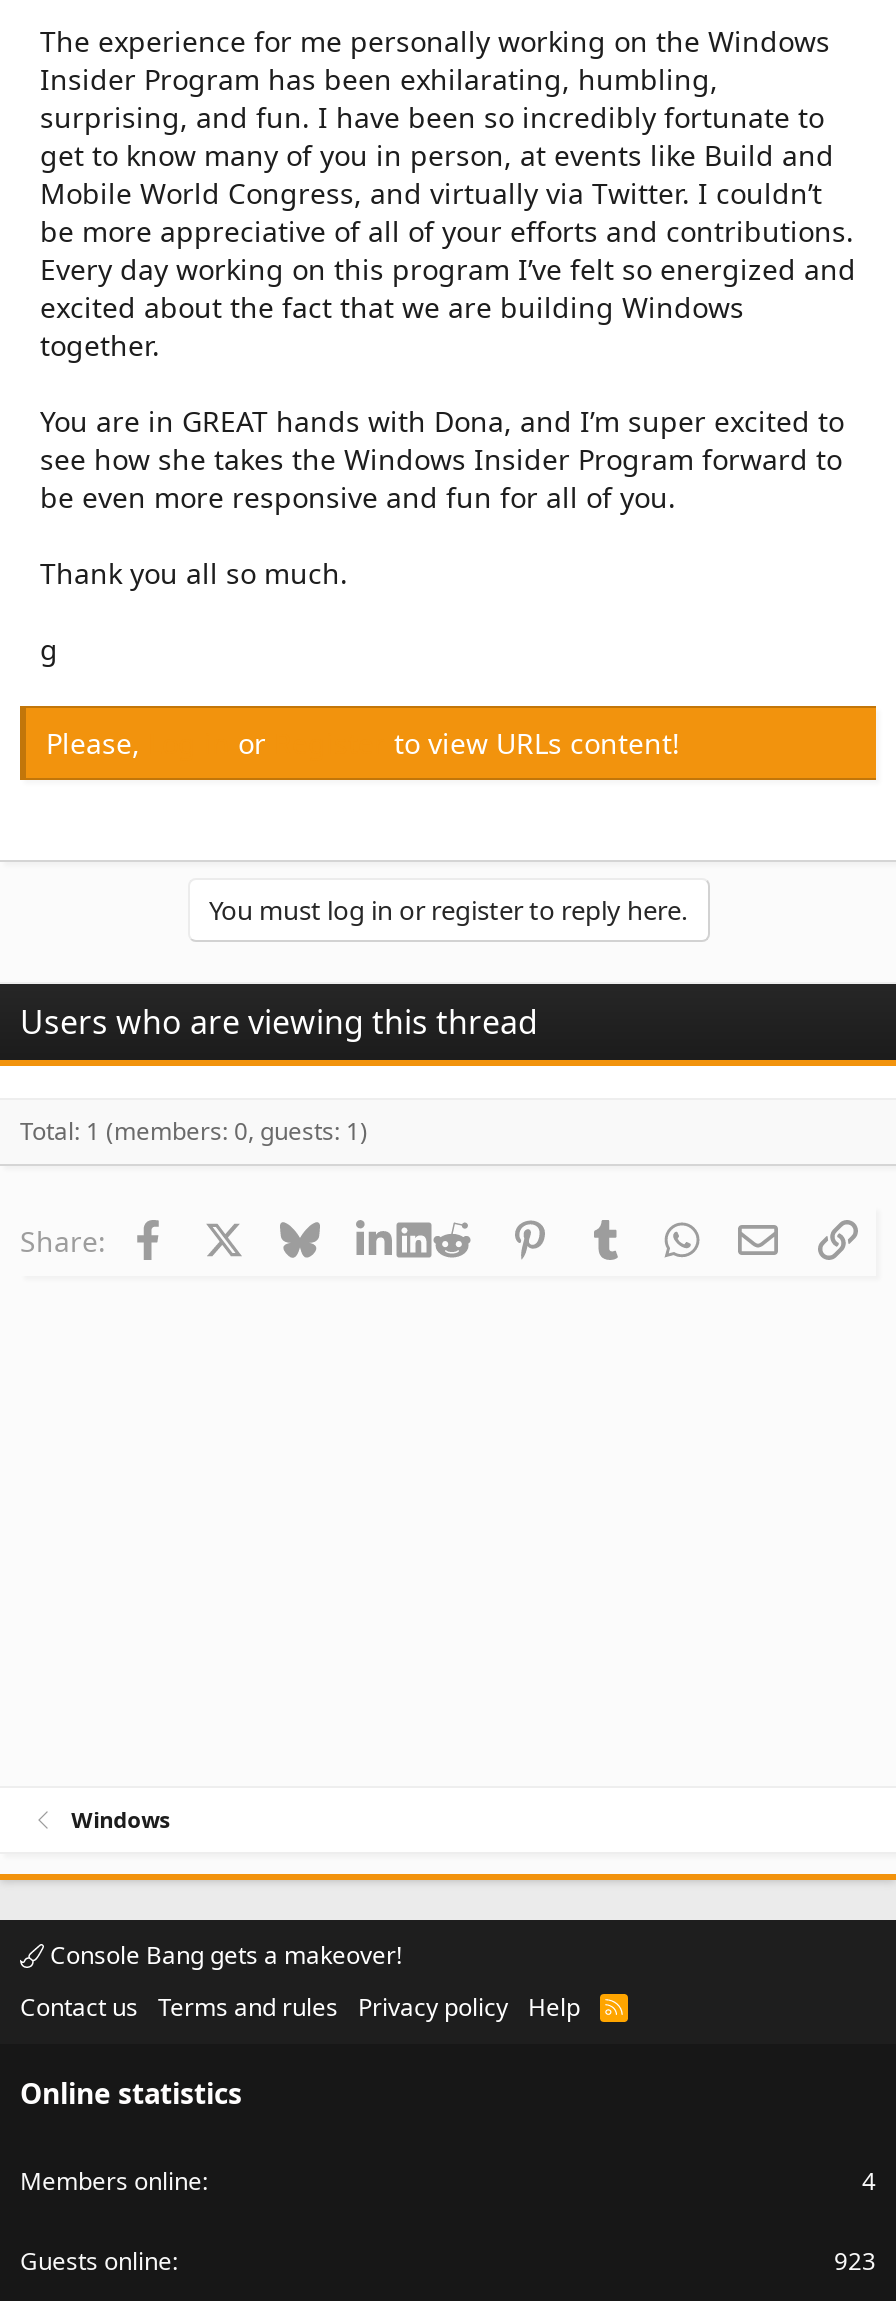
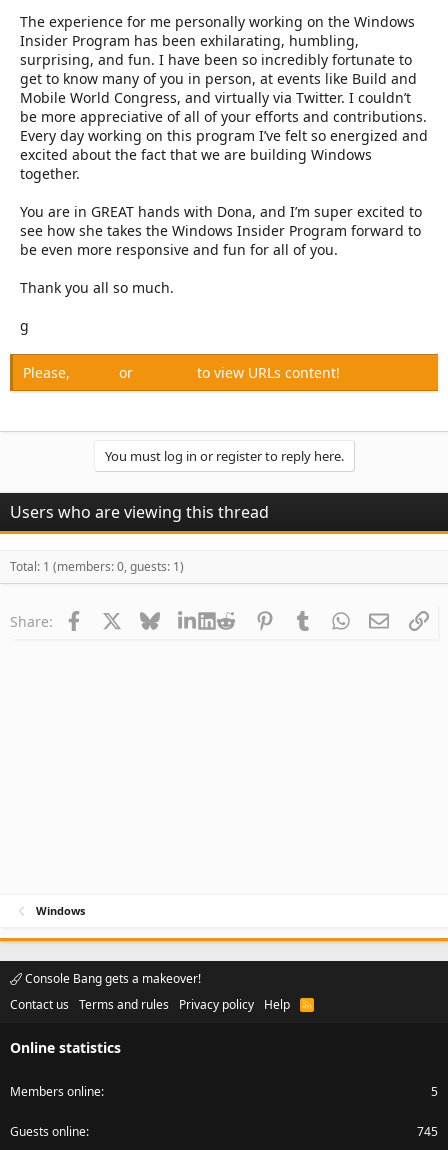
- 4
+ 5

- 923
+ 745
